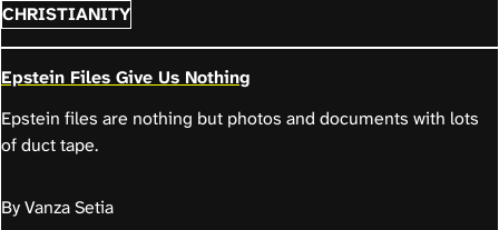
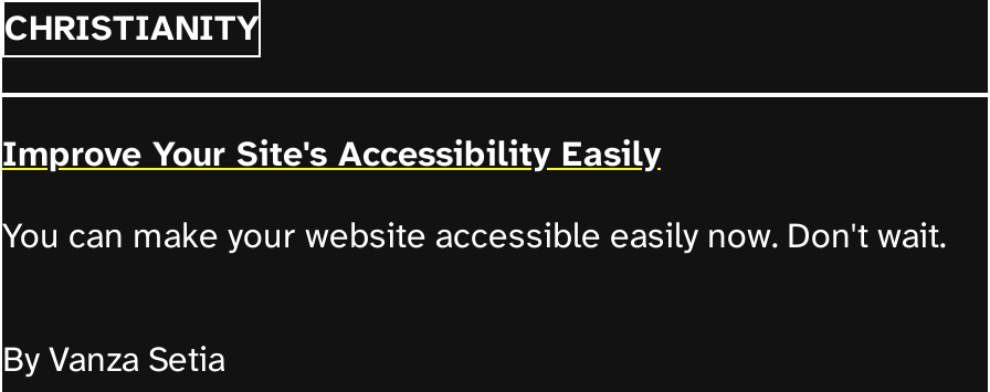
- Epstein Files Give Us Nothing
+ Improve Your Site's Accessibility Easily

- Epstein files are nothing but photos and documents with lots
- of duct tape.
+ You can make your website accessible easily now. Don't wait.
